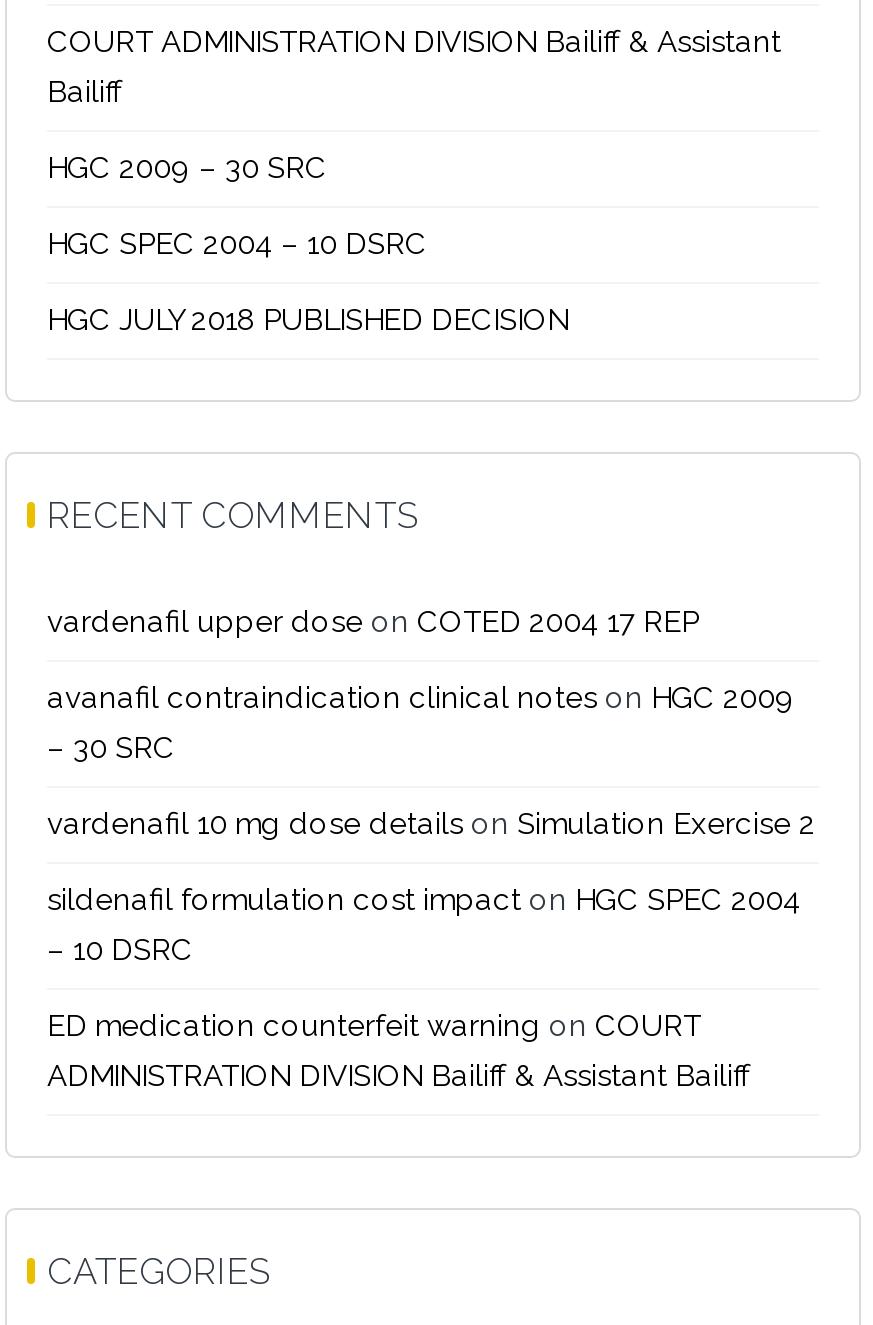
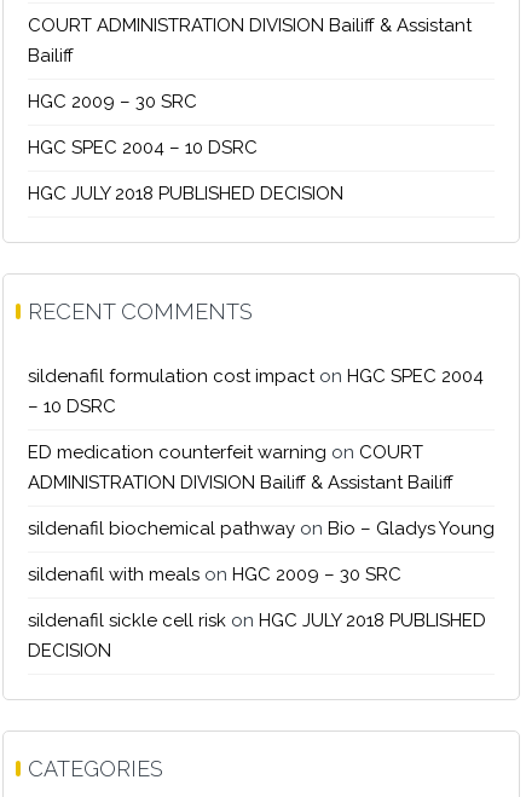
- vardenafil upper dose on COTED 2004 17 REP
- avanafil contraindication clinical notes on HGC 2009
- – 30 SRC
- vardenafil 10 mg dose details on Simulation Exercise 2

moved up: sildenafil formulation cost impact on HGC SPEC 2004 | – 10 DSRC | ED medication counterfeit warning on COURT | ADMINISTRATION DIVISION Bailiff & Assistant Bailiff

+ sildenafil biochemical pathway on Bio – Gladys Young
+ sildenafil with meals on HGC 2009 – 30 SRC
+ sildenafil sickle cell risk on HGC JULY 2018 PUBLISHED
+ DECISION
